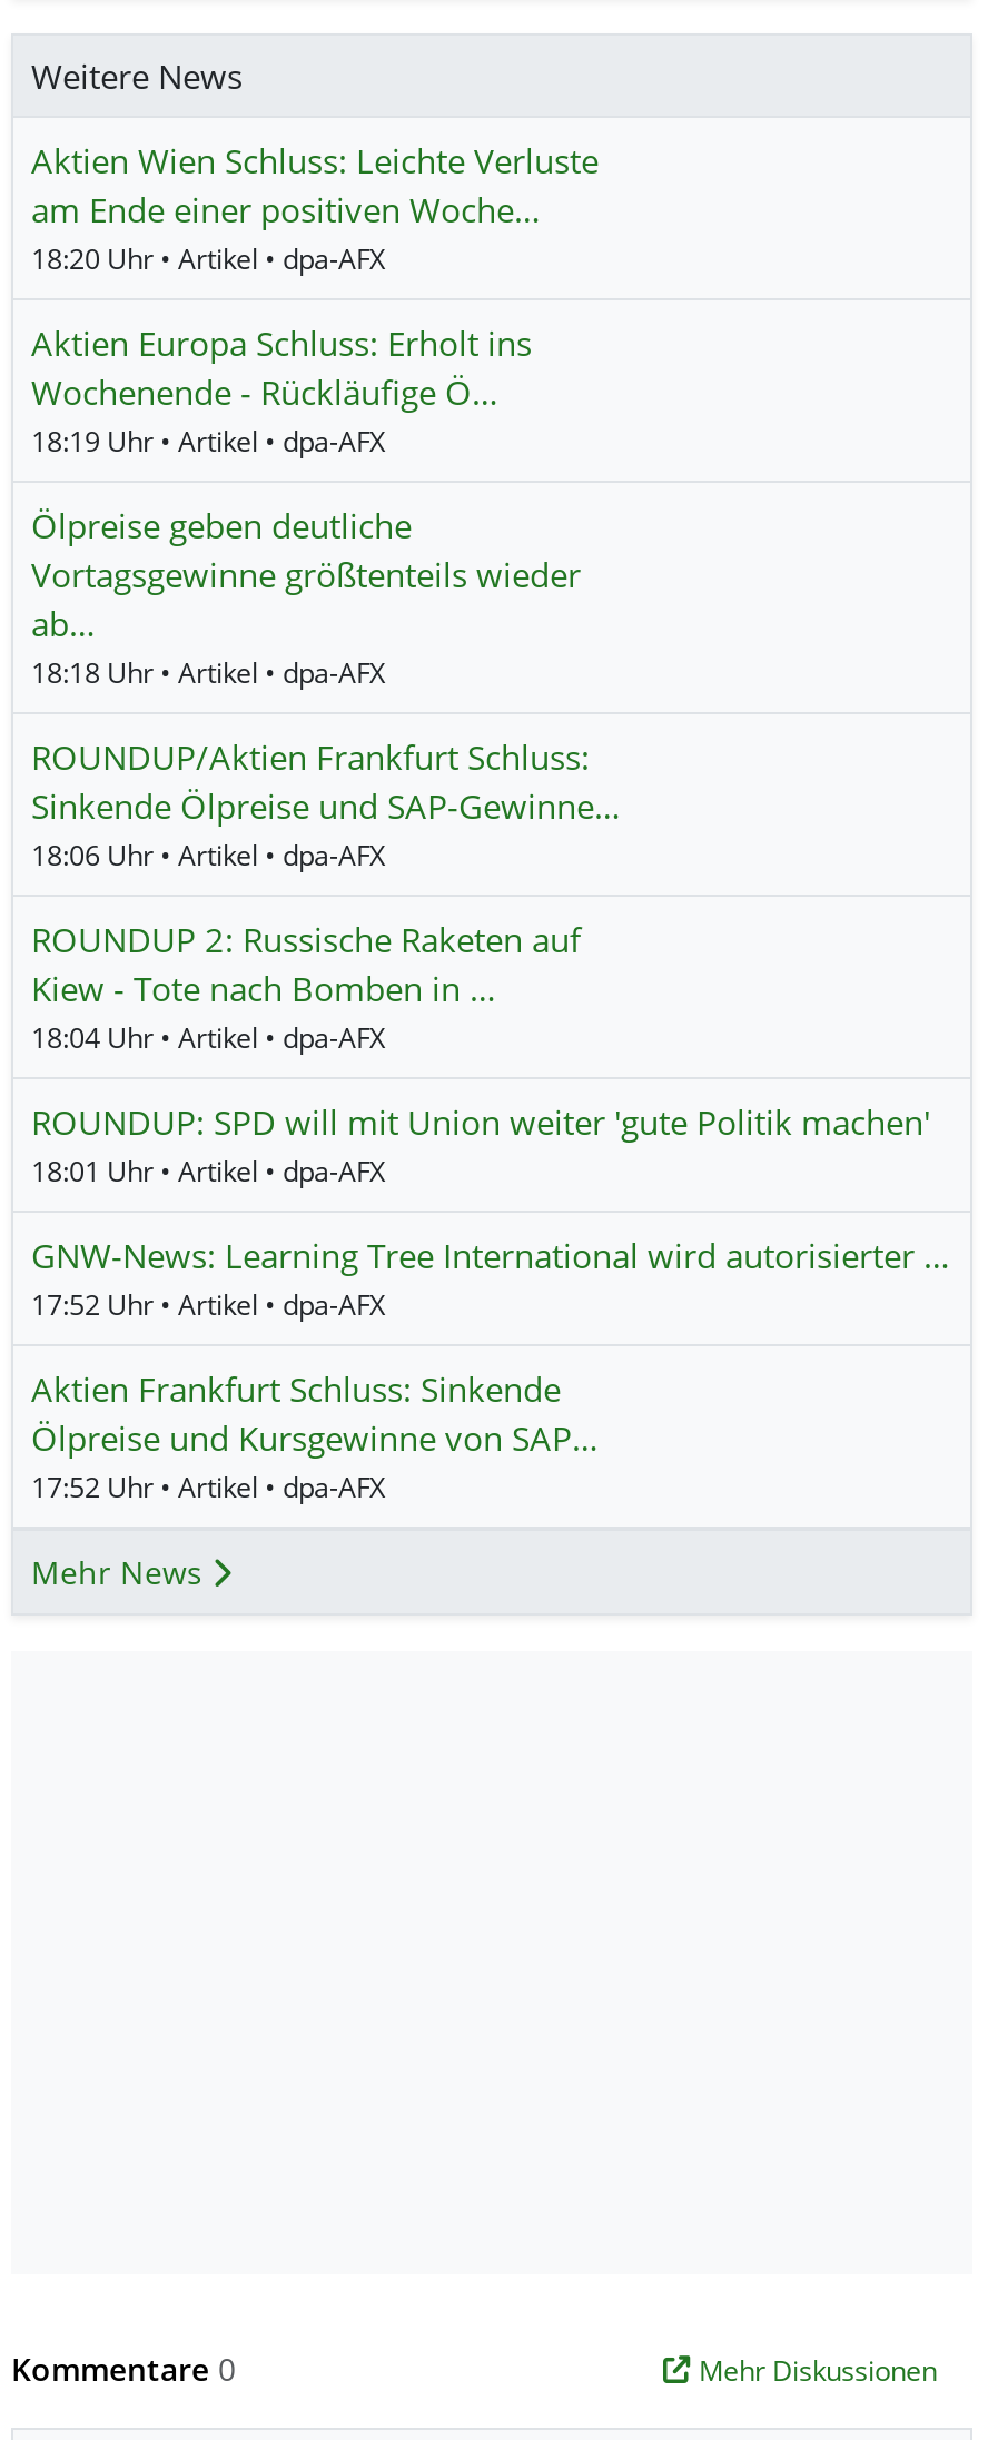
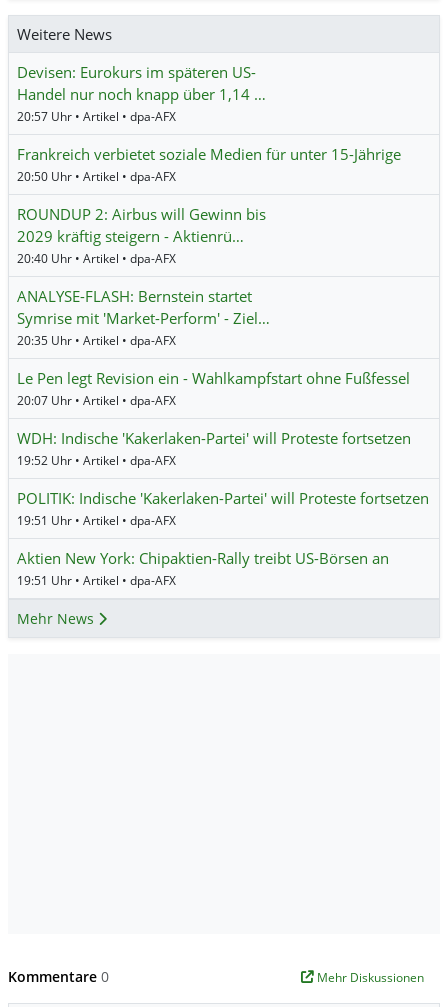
- Aktien Wien Schluss: Leichte Verluste
- am Ende einer positiven Woche…
- 18:20 Uhr • Artikel • dpa-AFX
+ Devisen: Eurokurs im späteren US-
+ Handel nur noch knapp über 1,14 …
+ 20:57 Uhr • Artikel • dpa-AFX

- Aktien Europa Schluss: Erholt ins
- Wochenende - Rückläufige Ö…
- 18:19 Uhr • Artikel • dpa-AFX
+ Frankreich verbietet soziale Medien für unter 15-Jährige
+ 20:50 Uhr • Artikel • dpa-AFX

- Ölpreise geben deutliche
- Vortagsgewinne größtenteils wieder
- ab…
- 18:18 Uhr • Artikel • dpa-AFX
+ ROUNDUP 2: Airbus will Gewinn bis
+ 2029 kräftig steigern - Aktienrü…
+ 20:40 Uhr • Artikel • dpa-AFX

- ROUNDUP/Aktien Frankfurt Schluss:
- Sinkende Ölpreise und SAP-Gewinne…
- 18:06 Uhr • Artikel • dpa-AFX
+ ANALYSE-FLASH: Bernstein startet
+ Symrise mit 'Market-Perform' - Ziel…
+ 20:35 Uhr • Artikel • dpa-AFX

- ROUNDUP 2: Russische Raketen auf
- Kiew - Tote nach Bomben in …
- 18:04 Uhr • Artikel • dpa-AFX
+ Le Pen legt Revision ein - Wahlkampfstart ohne Fußfessel
+ 20:07 Uhr • Artikel • dpa-AFX

- ROUNDUP: SPD will mit Union weiter 'gute Politik machen'
- 18:01 Uhr • Artikel • dpa-AFX
+ WDH: Indische 'Kakerlaken-Partei' will Proteste fortsetzen
+ 19:52 Uhr • Artikel • dpa-AFX

- GNW-News: Learning Tree International wird autorisierter …
- 17:52 Uhr • Artikel • dpa-AFX
+ POLITIK: Indische 'Kakerlaken-Partei' will Proteste fortsetzen
+ 19:51 Uhr • Artikel • dpa-AFX

- Aktien Frankfurt Schluss: Sinkende
- Ölpreise und Kursgewinne von SAP…
- 17:52 Uhr • Artikel • dpa-AFX
+ Aktien New York: Chipaktien-Rally treibt US-Börsen an
+ 19:51 Uhr • Artikel • dpa-AFX
